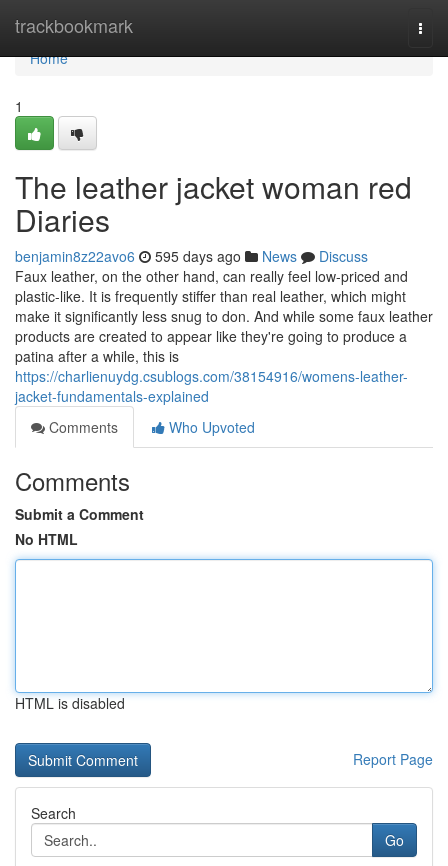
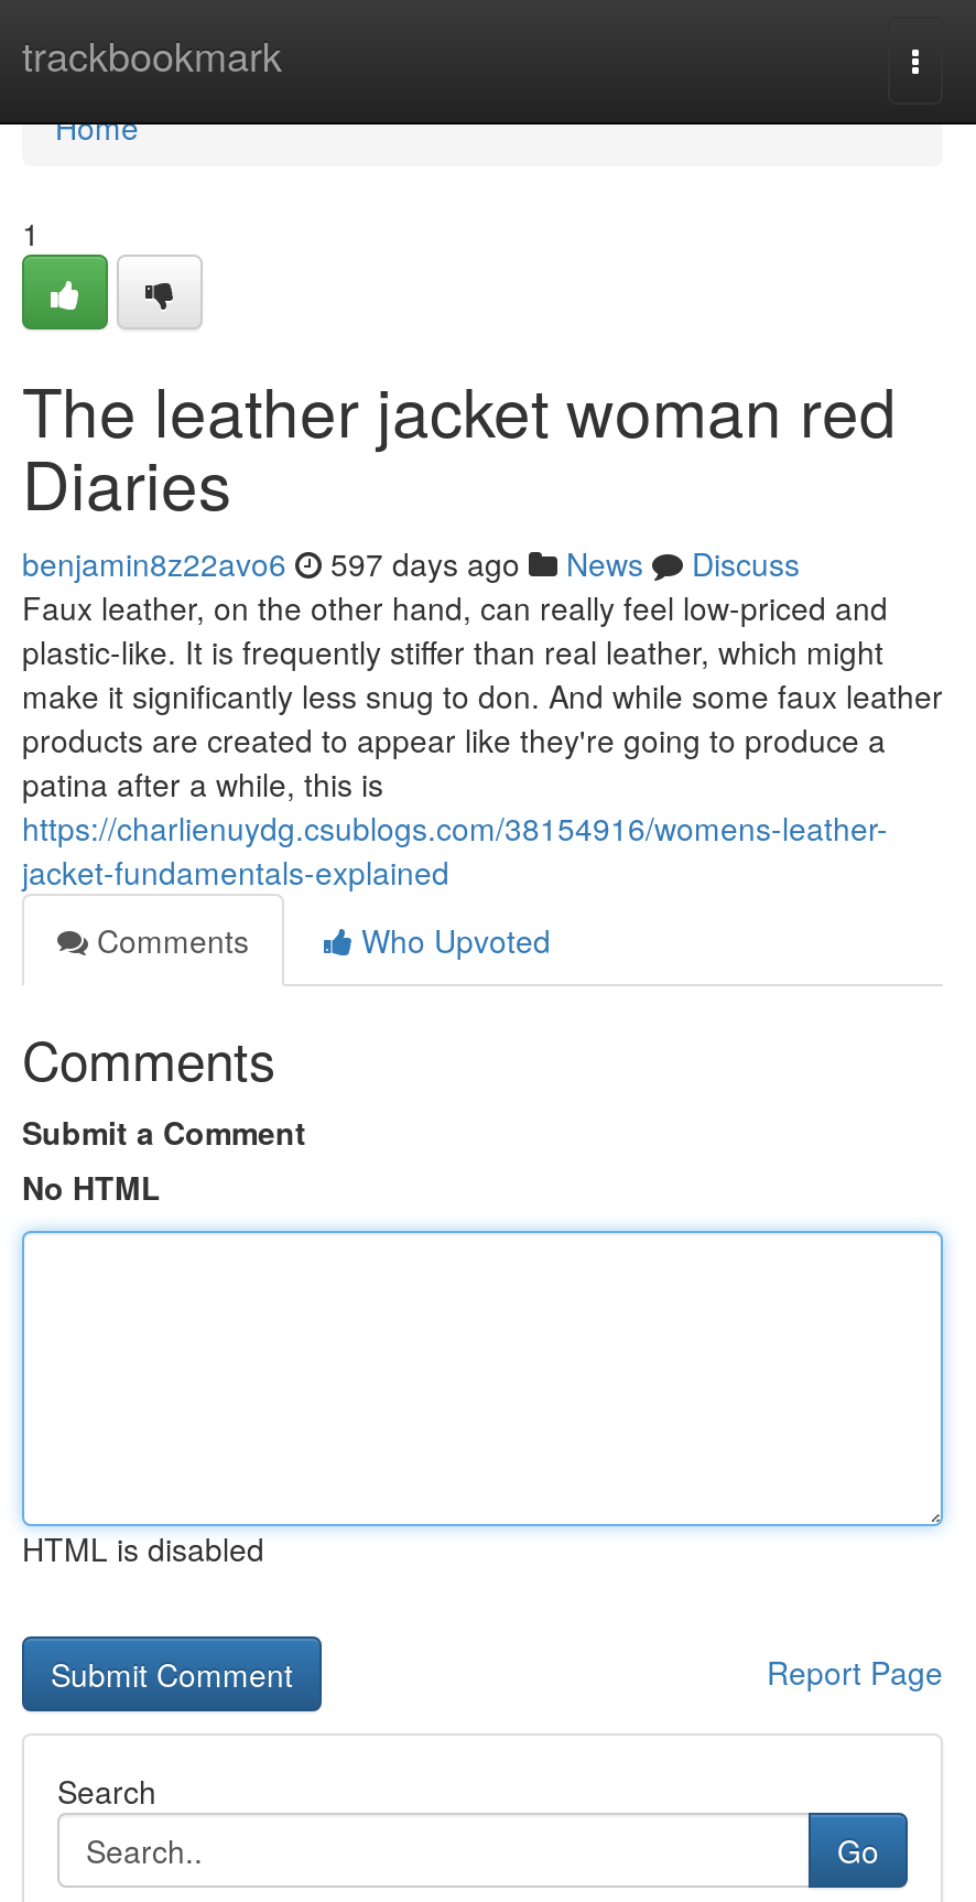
- benjamin8z22avo6 595 days ago News Discuss
+ benjamin8z22avo6 597 days ago News Discuss
